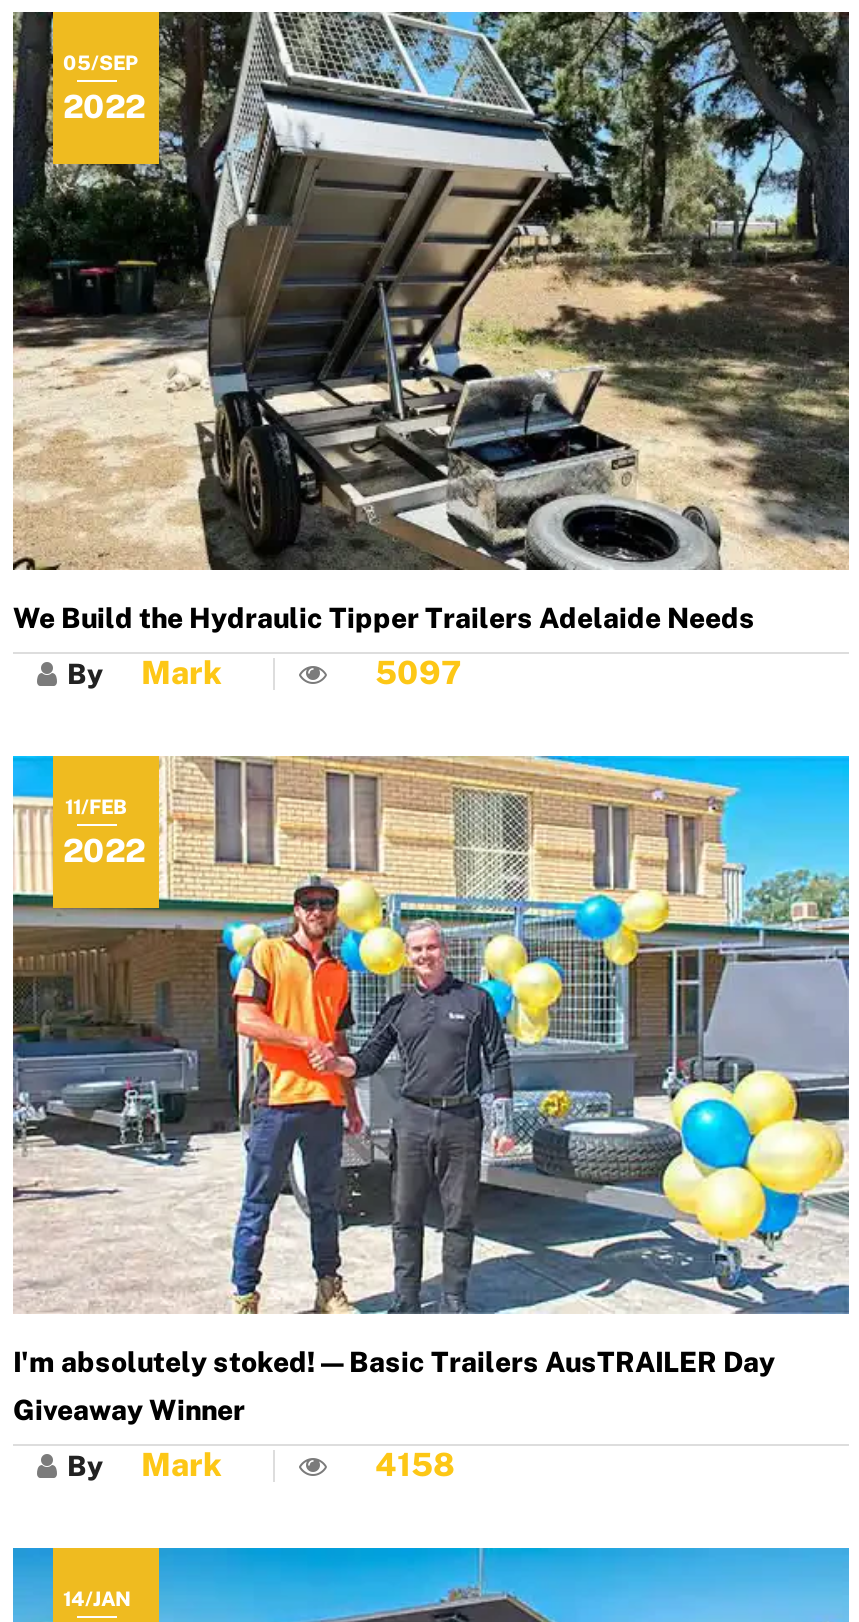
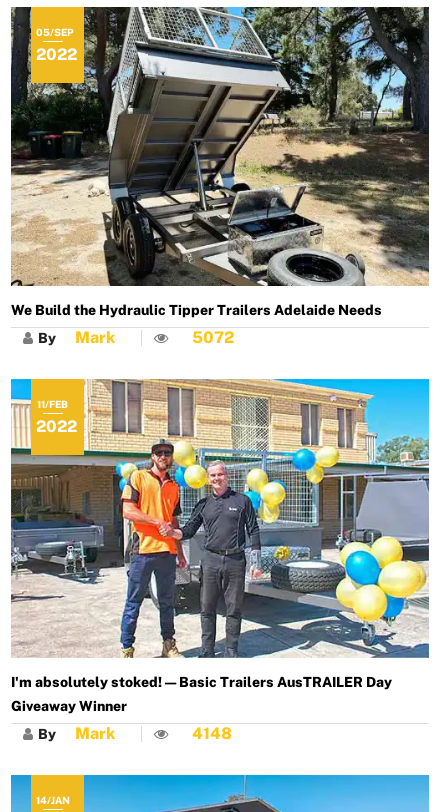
- 5097
+ 5072

- 4158
+ 4148
